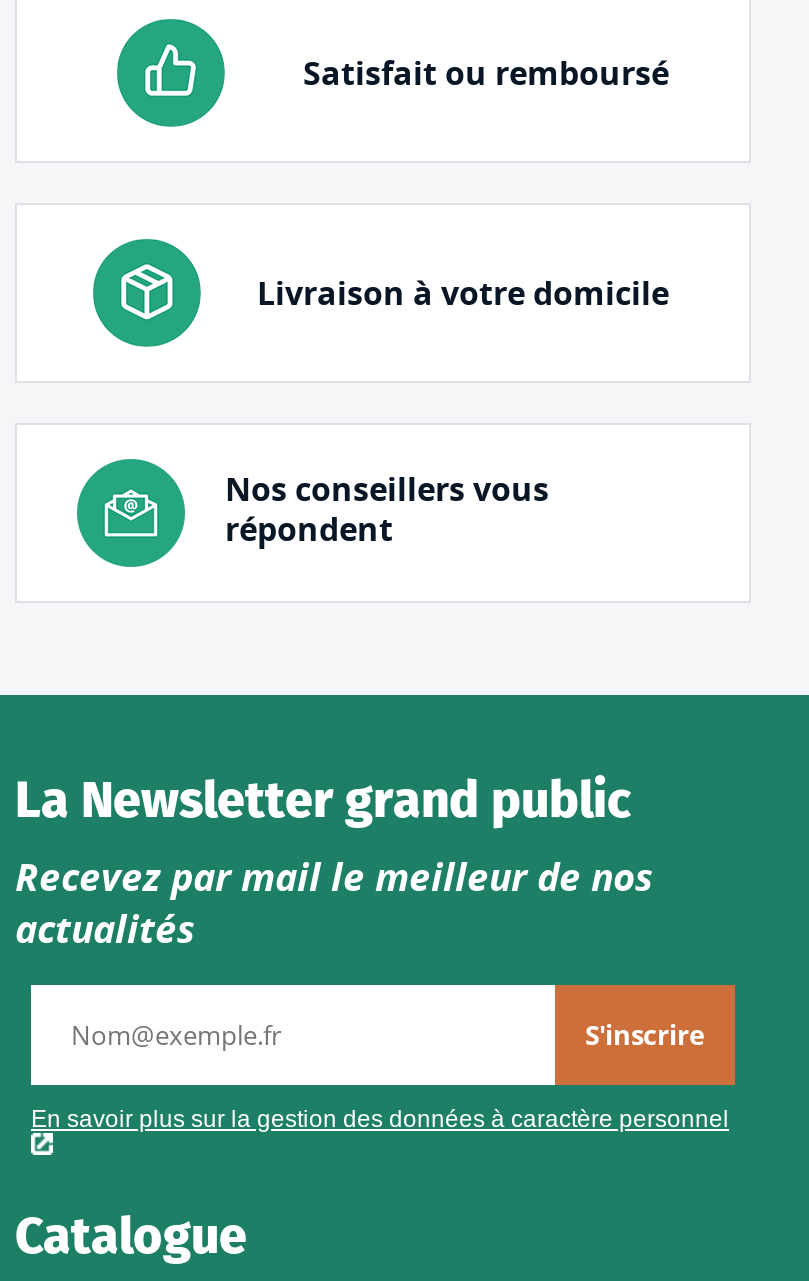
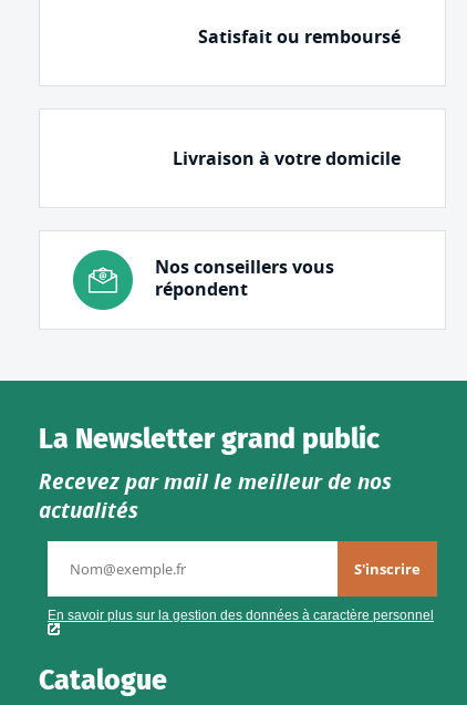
- [image]

- [image]
